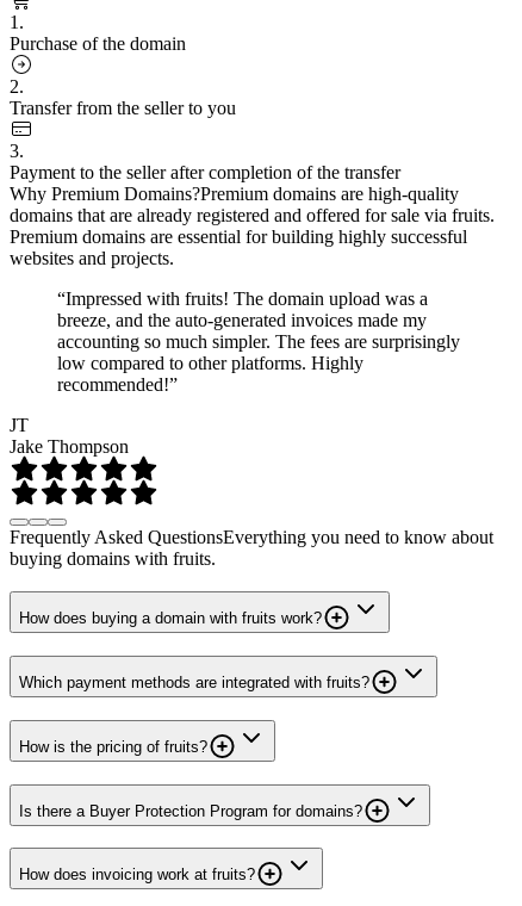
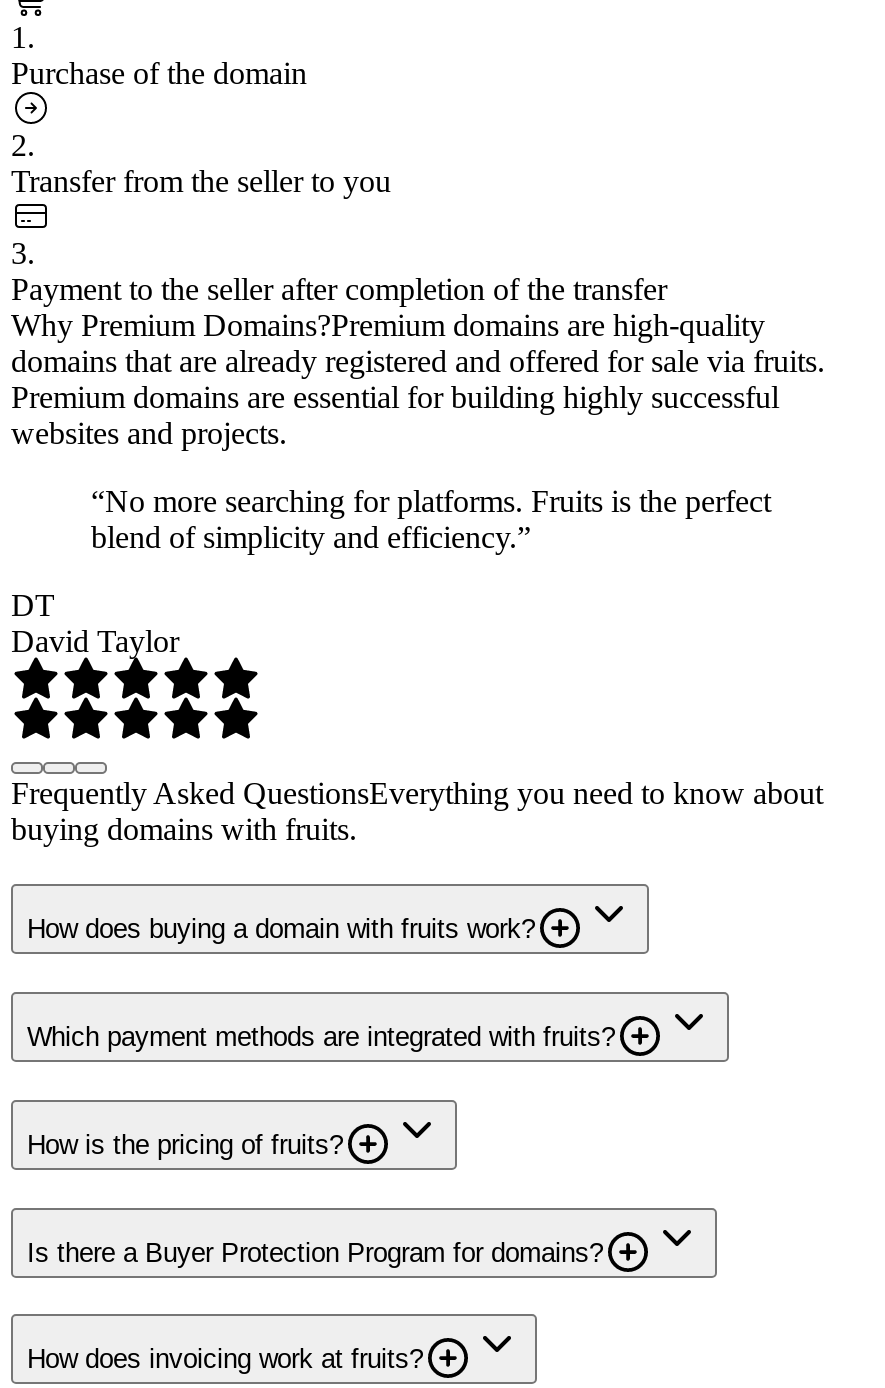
- “Impressed with fruits! The domain upload was a
- breeze, and the auto-generated invoices made my
- accounting so much simpler. The fees are surprisingly
- low compared to other platforms. Highly
- recommended!”
+ “No more searching for platforms. Fruits is the perfect
+ blend of simplicity and efficiency.”

- JT
- Jake Thompson
+ DT
+ David Taylor
